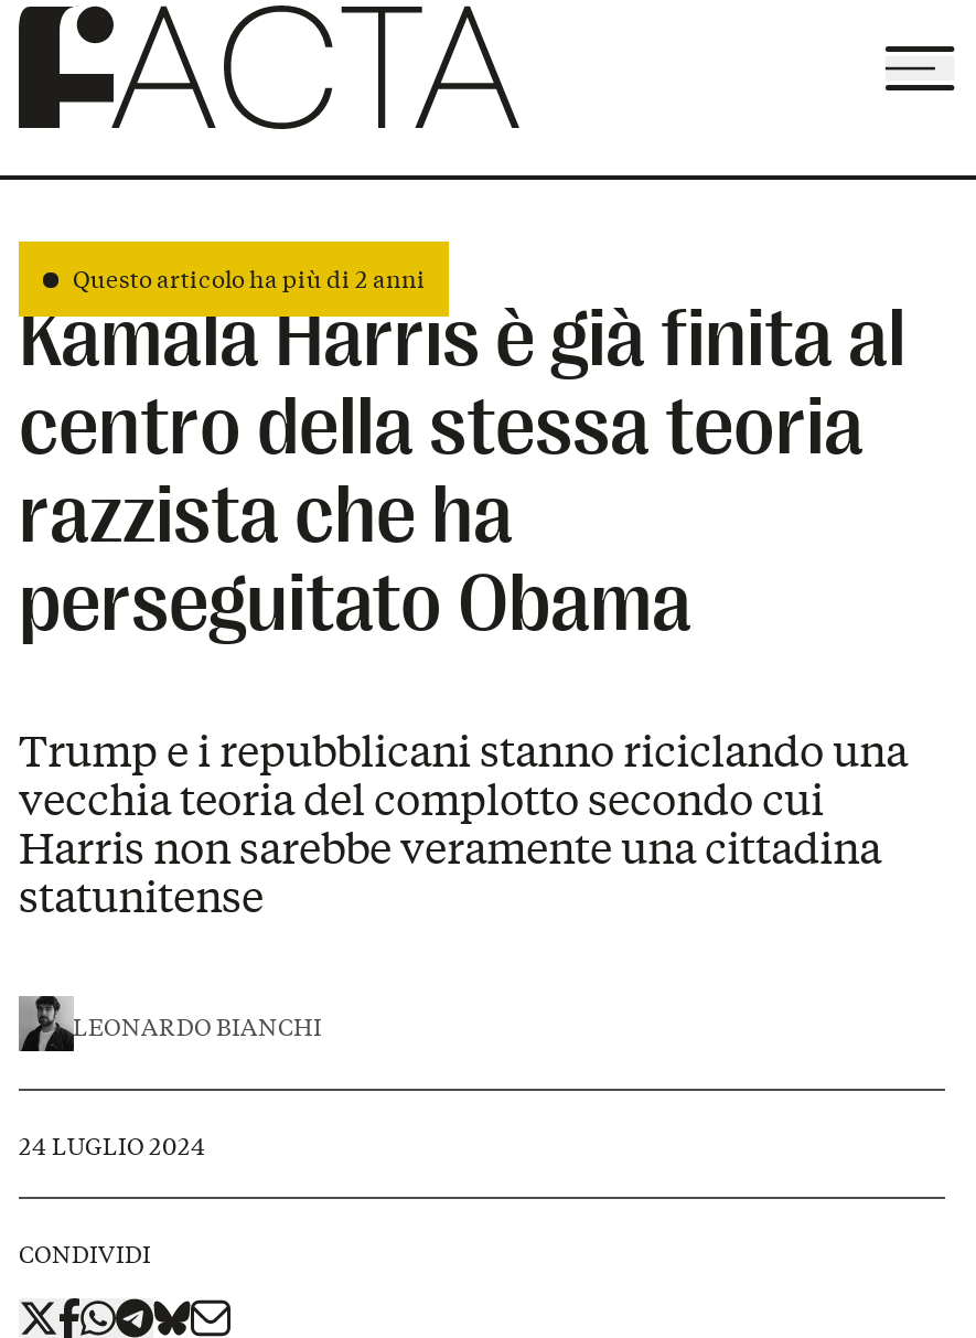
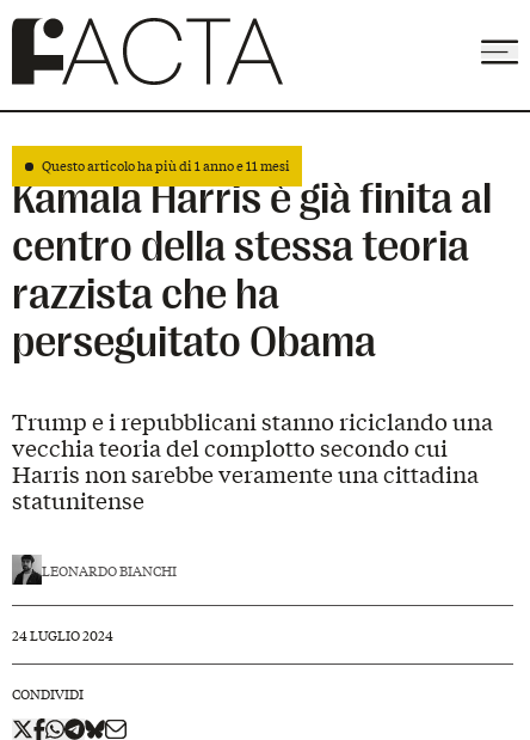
- Questo articolo ha più di 2 anni
+ Questo articolo ha più di 1 anno e 11 mesi
